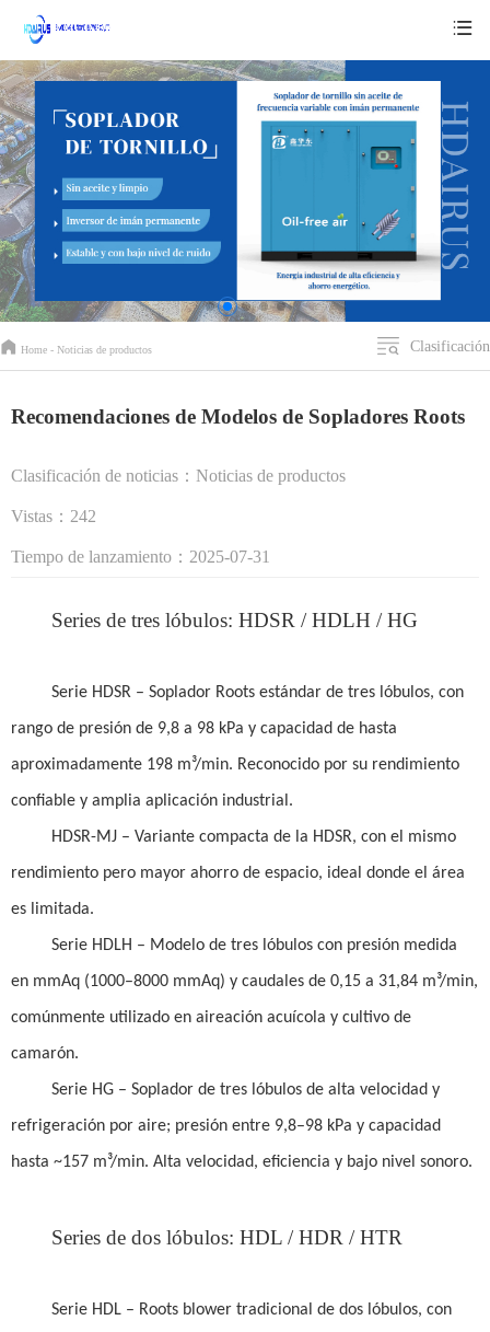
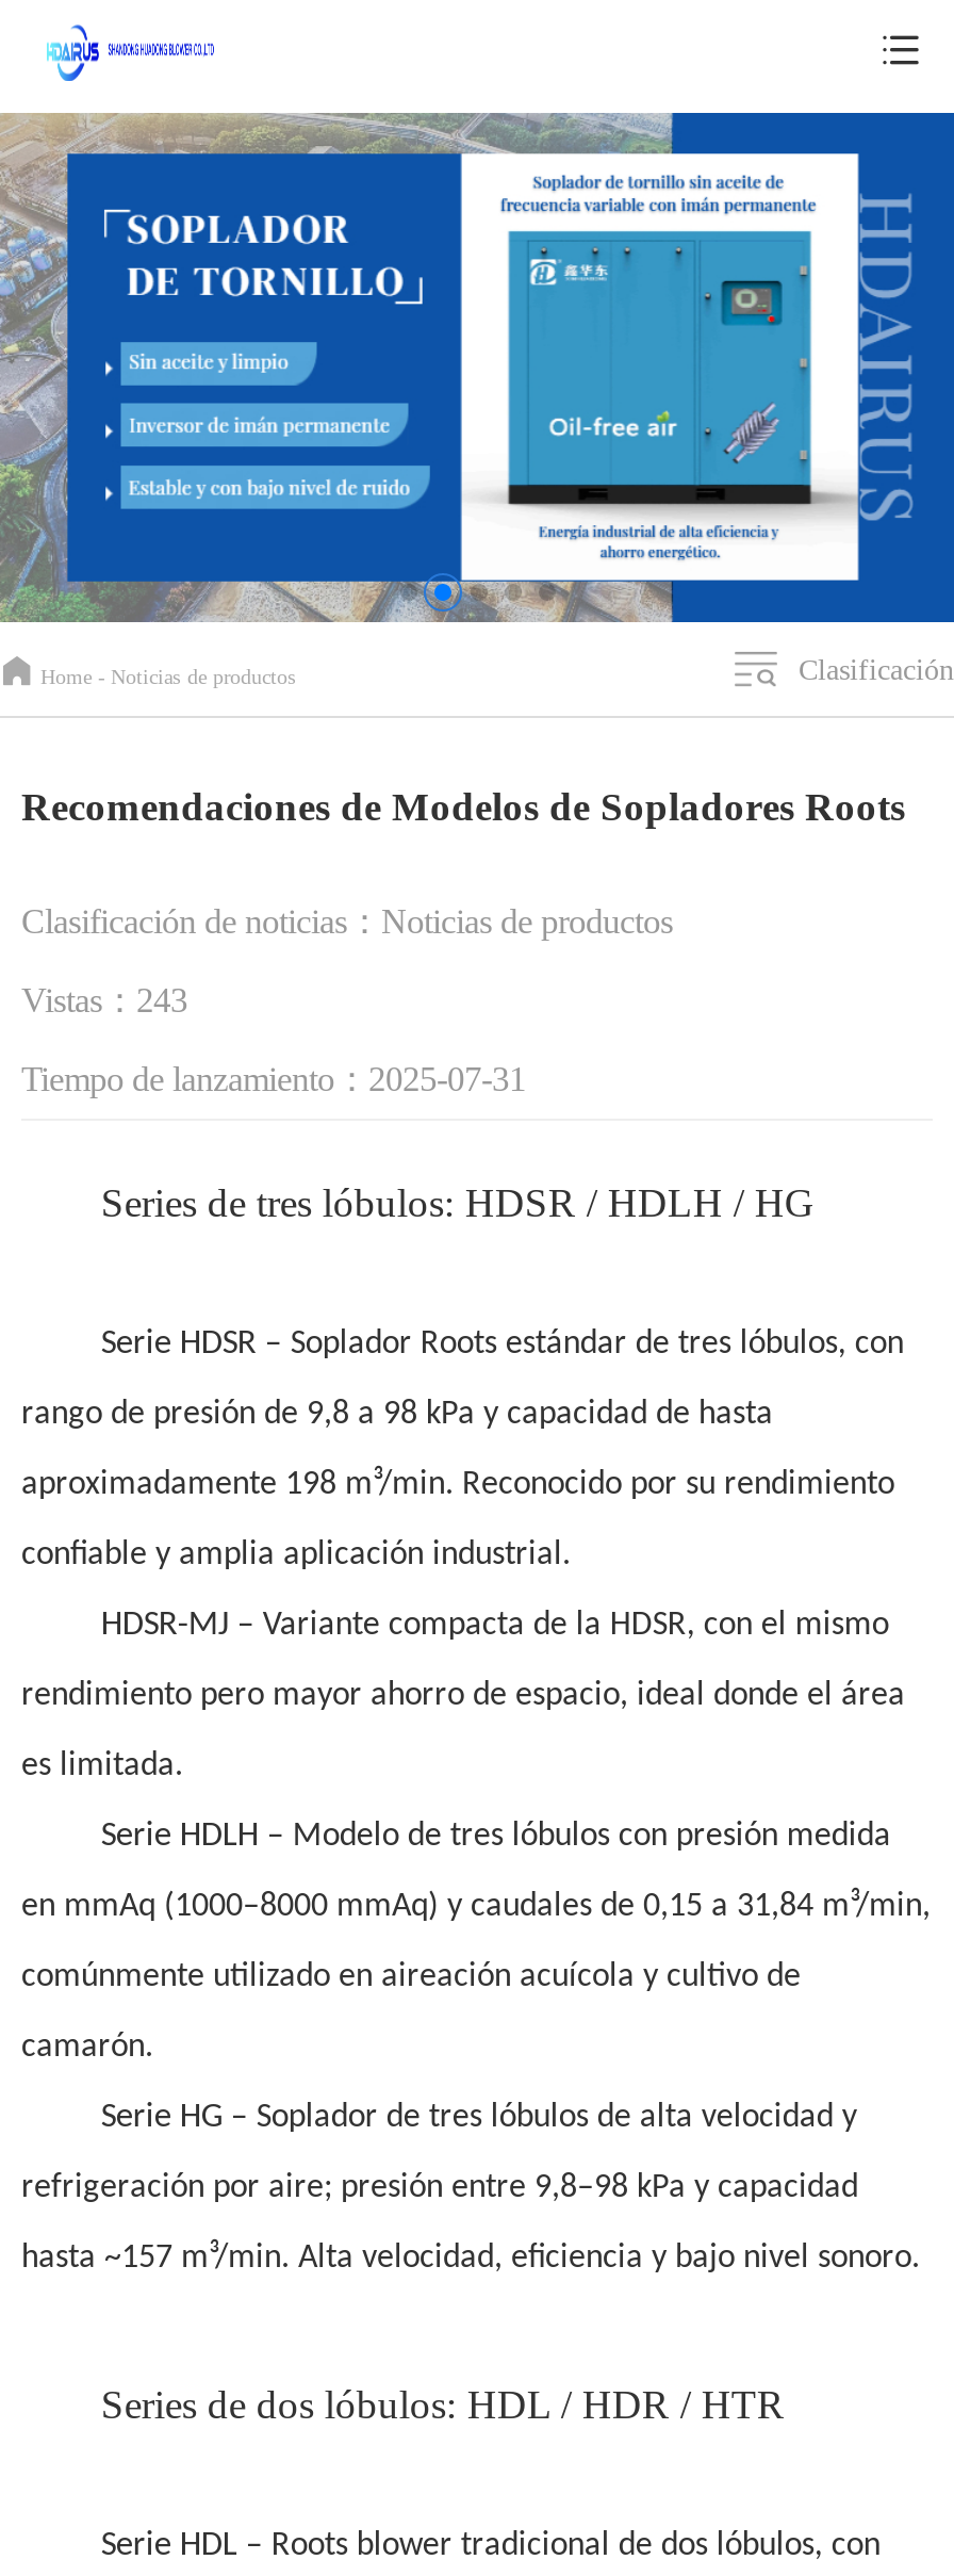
- Vistas：242
+ Vistas：243
